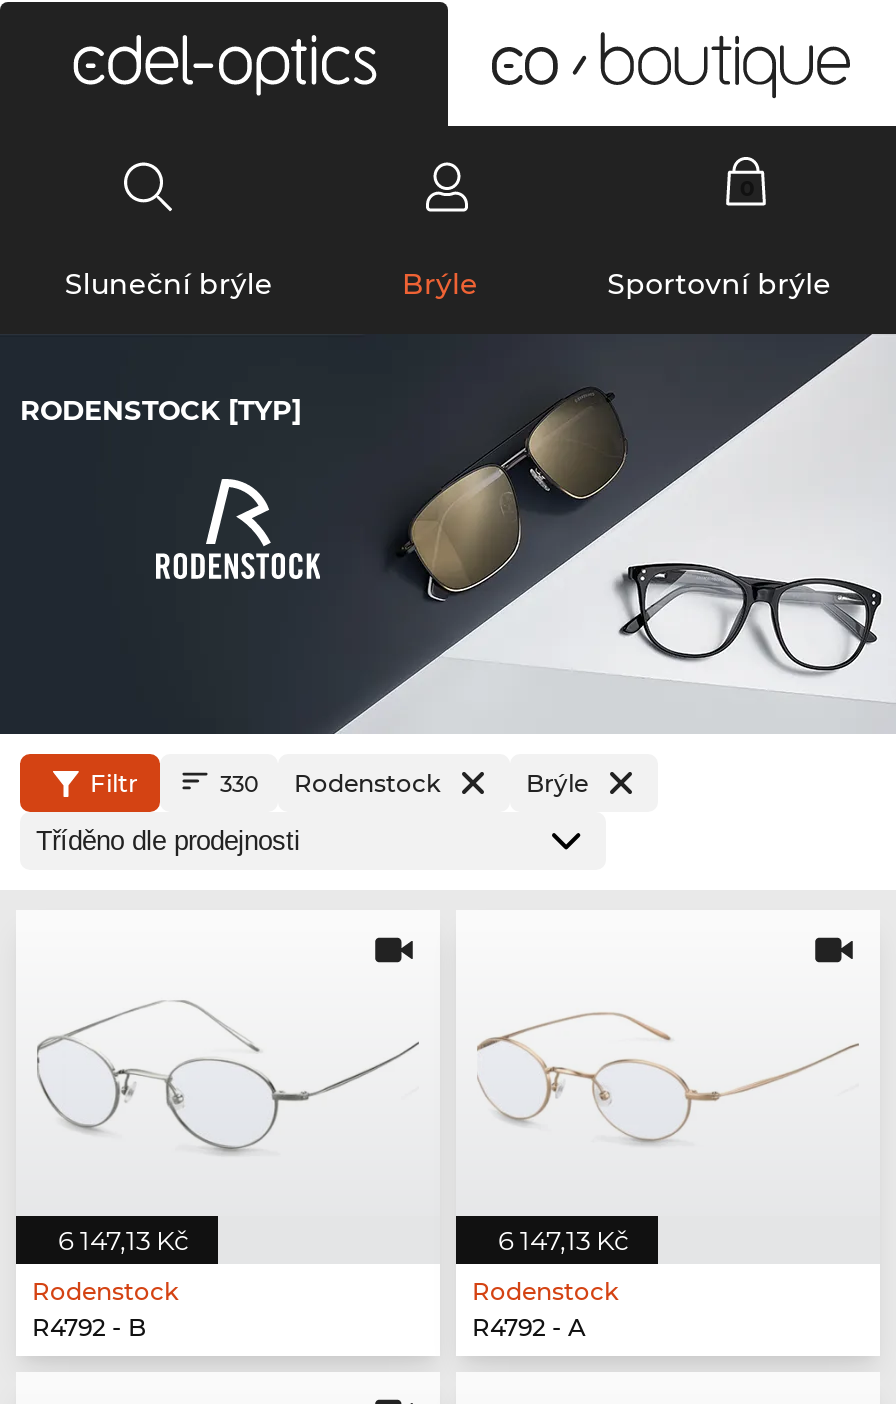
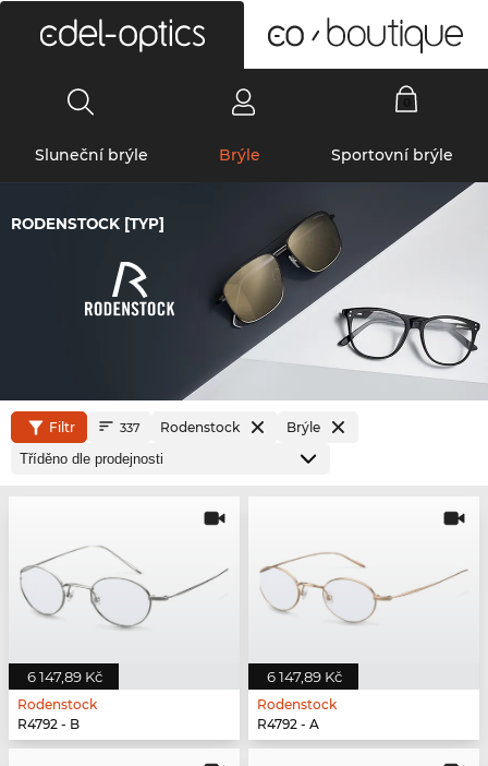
- 330 Rodenstock
+ 337 Rodenstock

- 6 147,13 Kč
+ 6 147,89 Kč

- 6 147,13 Kč
+ 6 147,89 Kč
